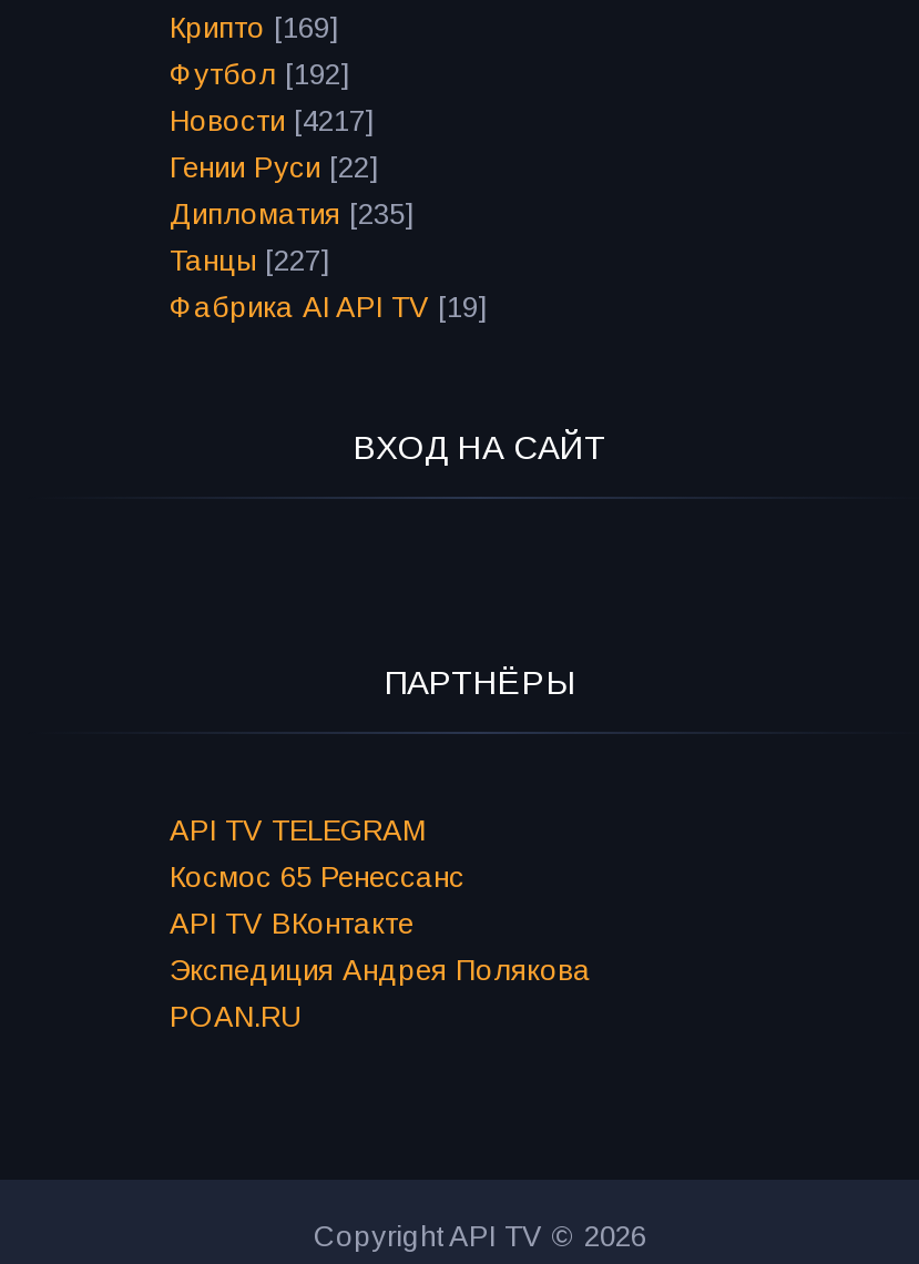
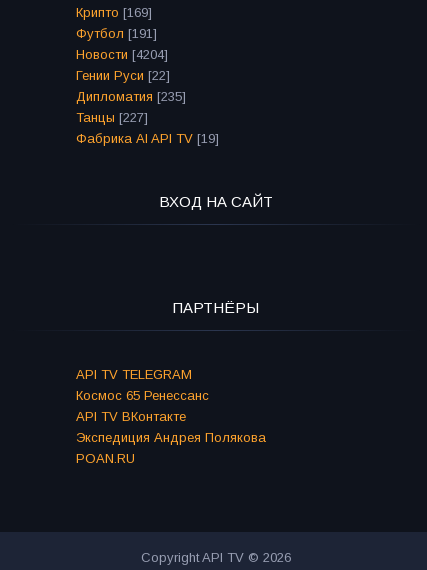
- Футбол [192]
+ Футбол [191]

- Новости [4217]
+ Новости [4204]
